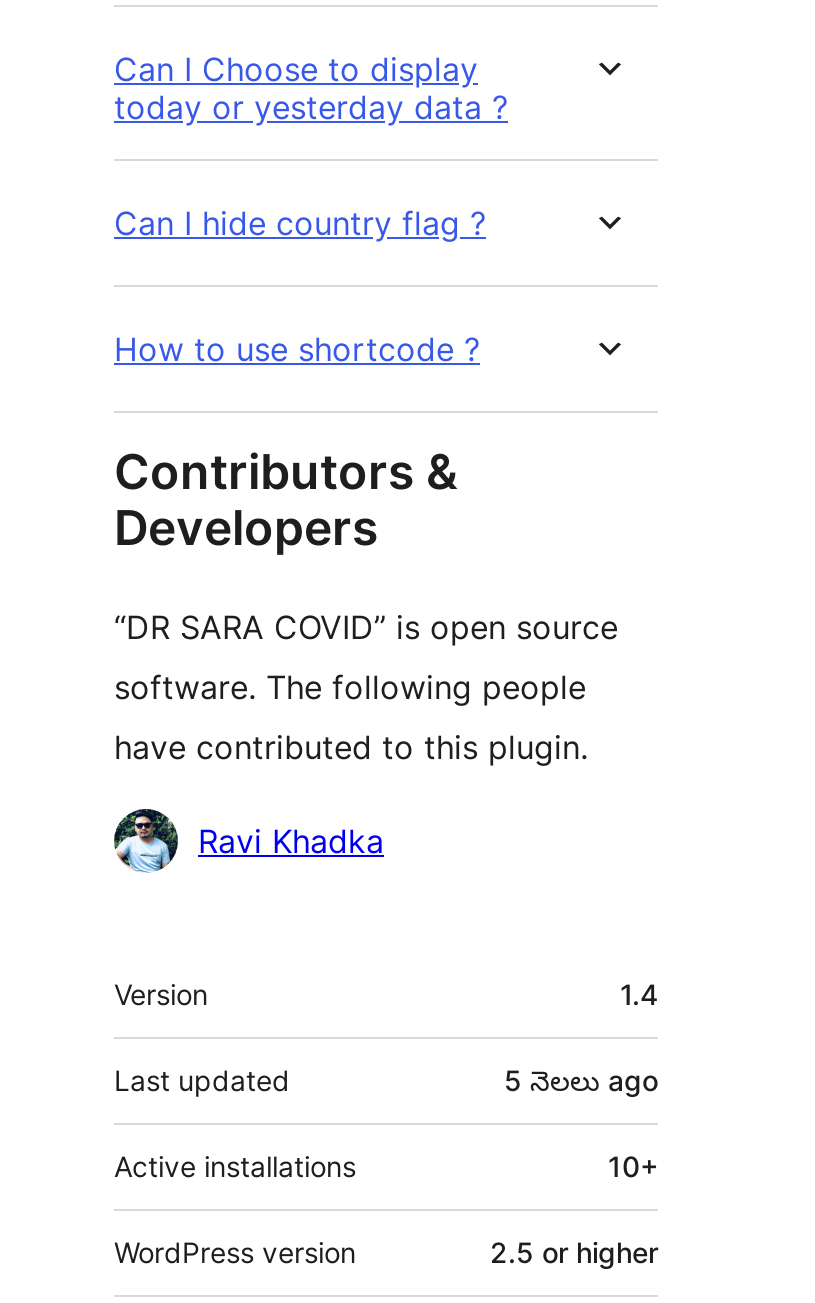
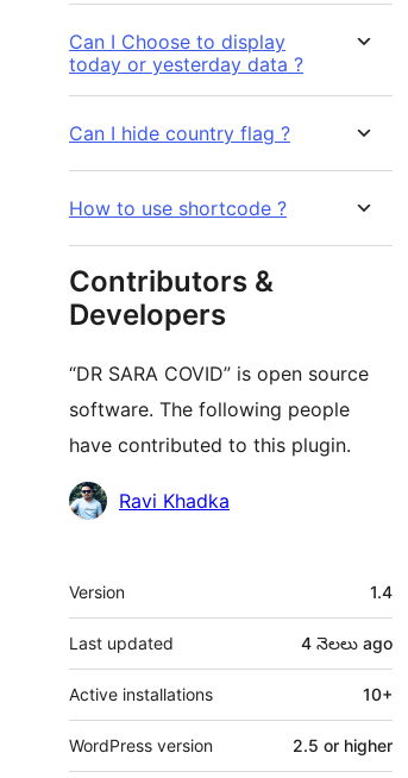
- 5 నెలలు ago
+ 4 నెలలు ago
